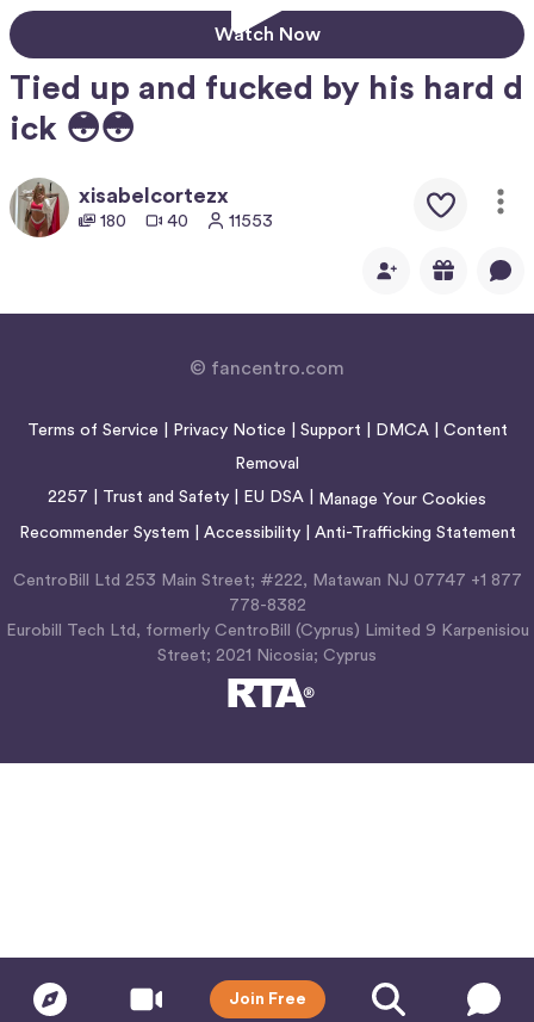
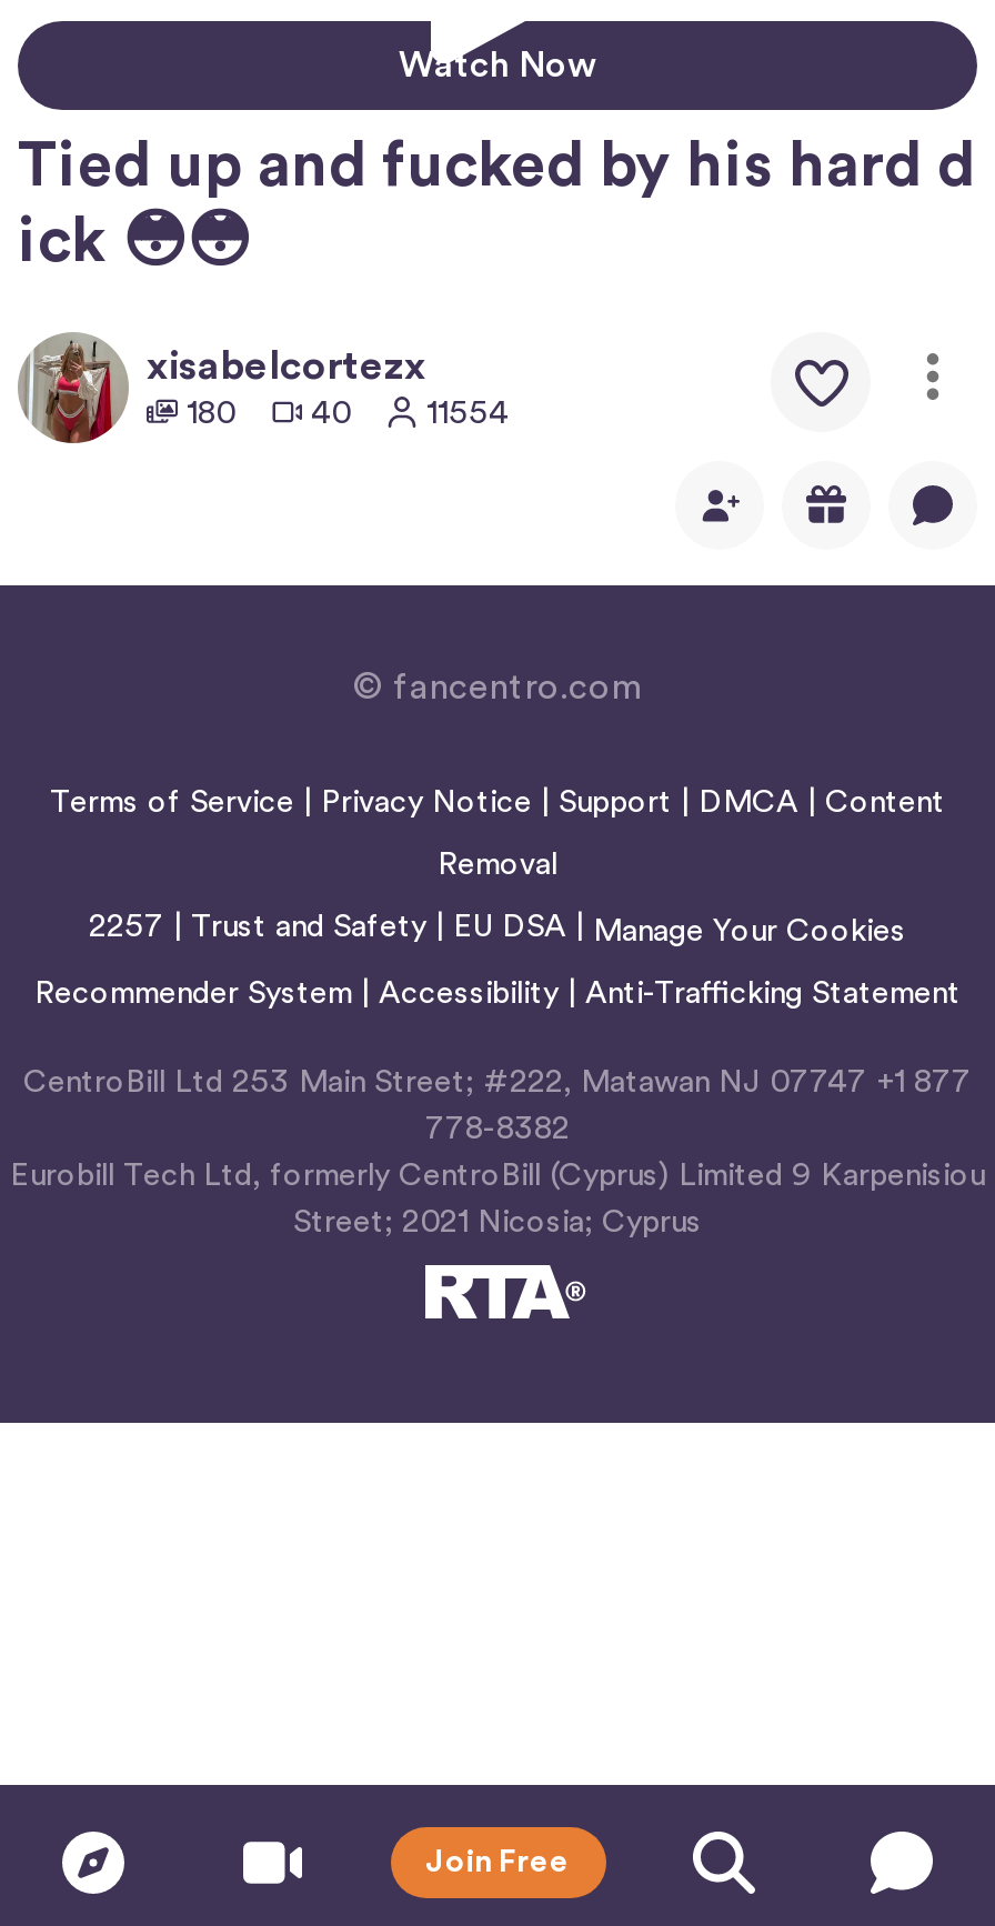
- 11553
+ 11554
